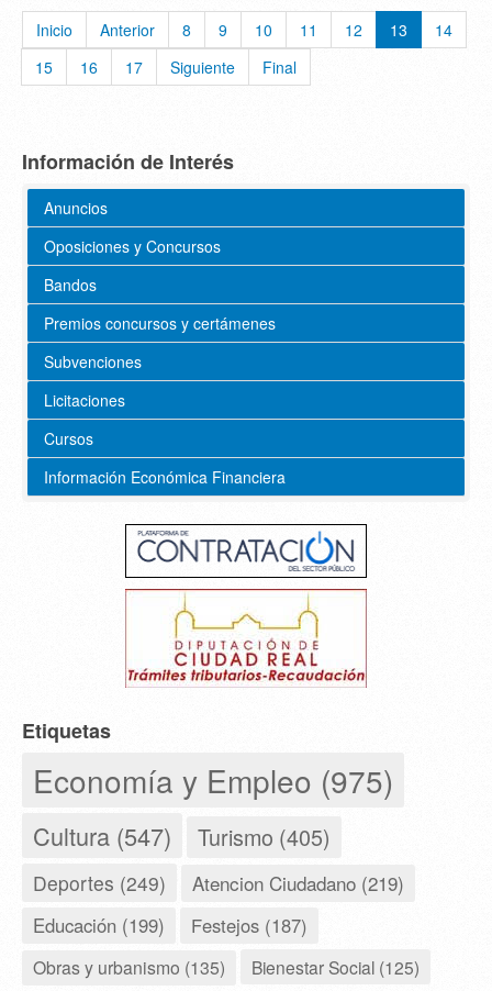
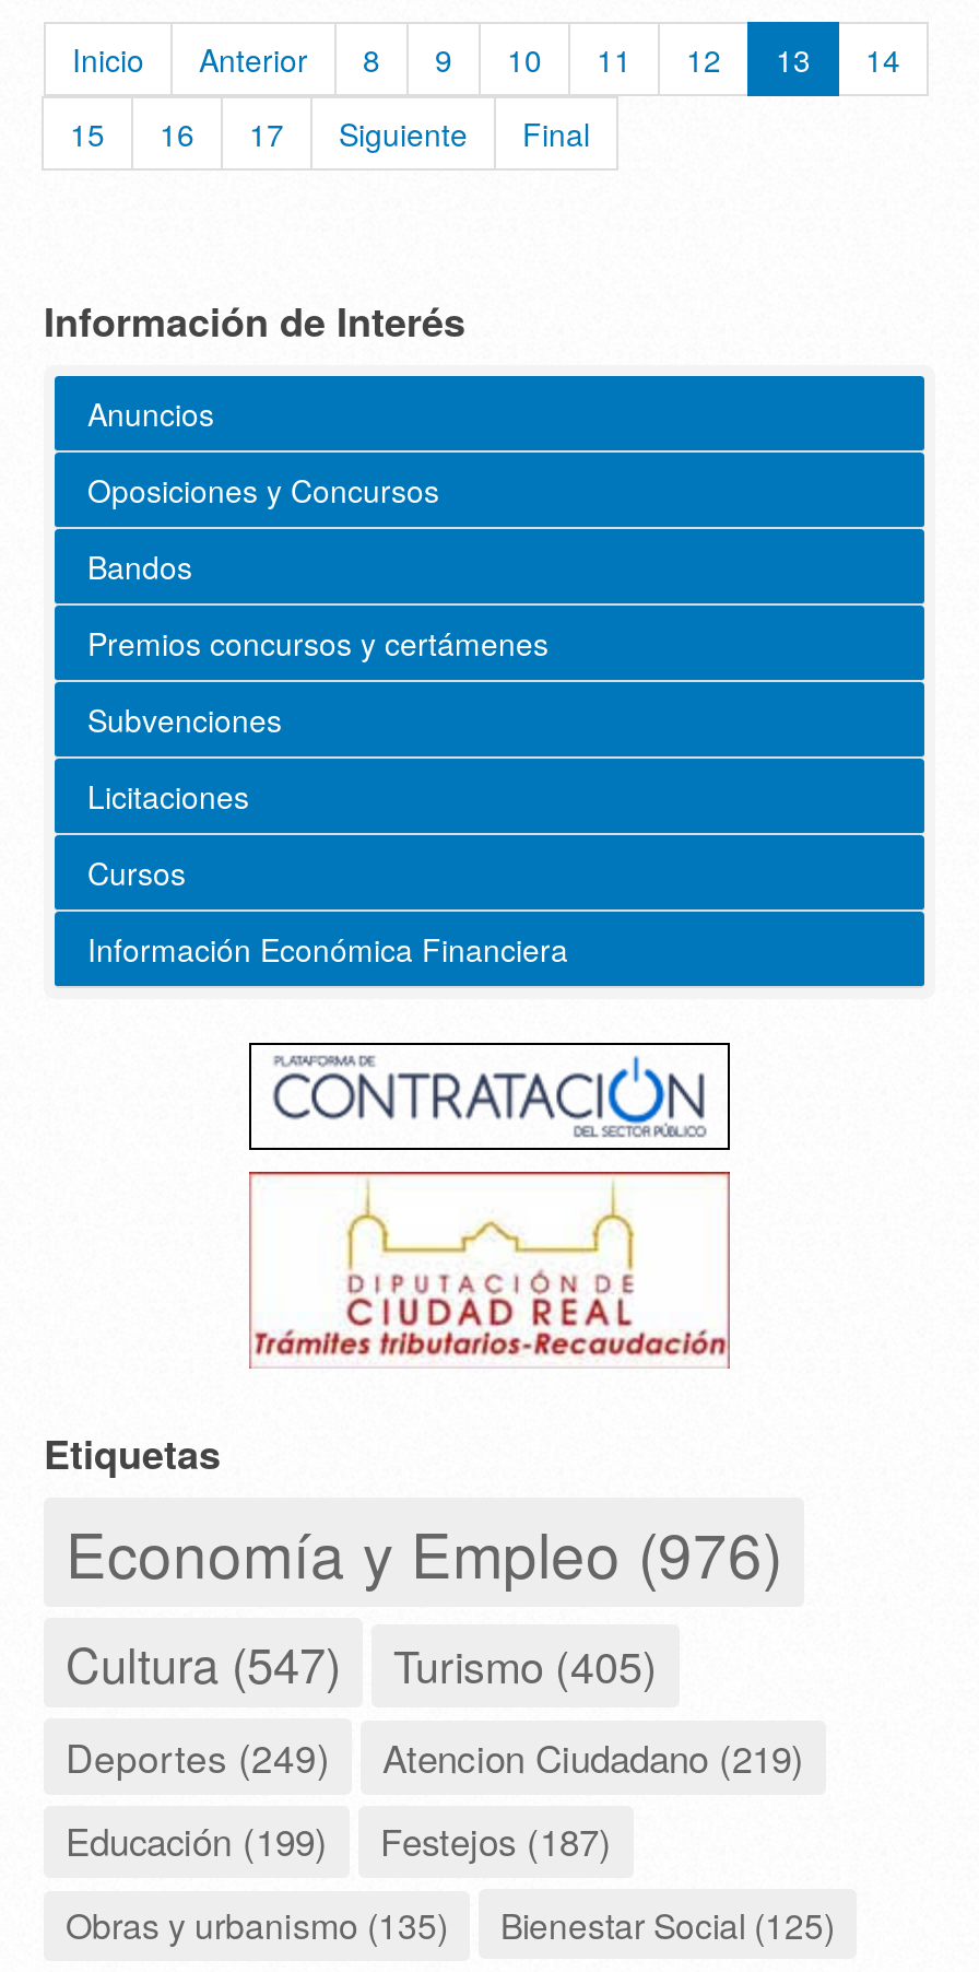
- Economía y Empleo (975)
+ Economía y Empleo (976)
